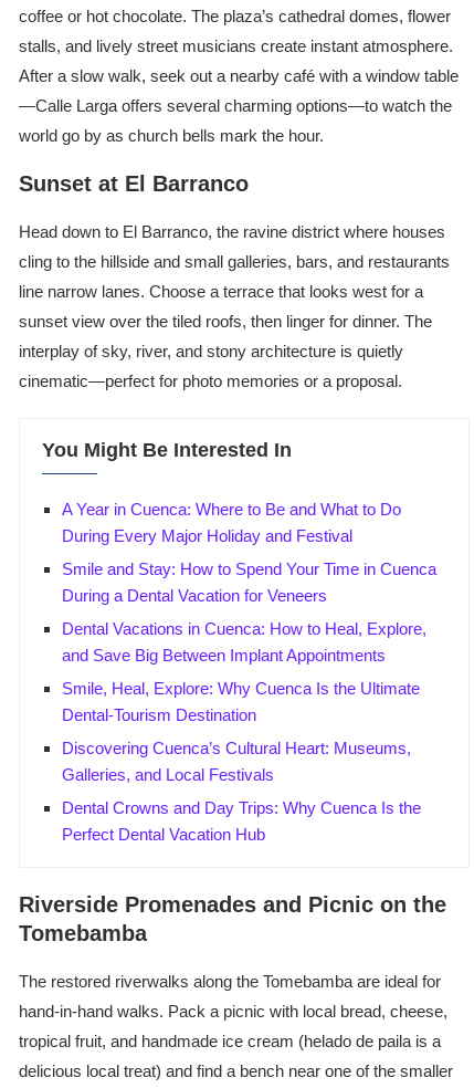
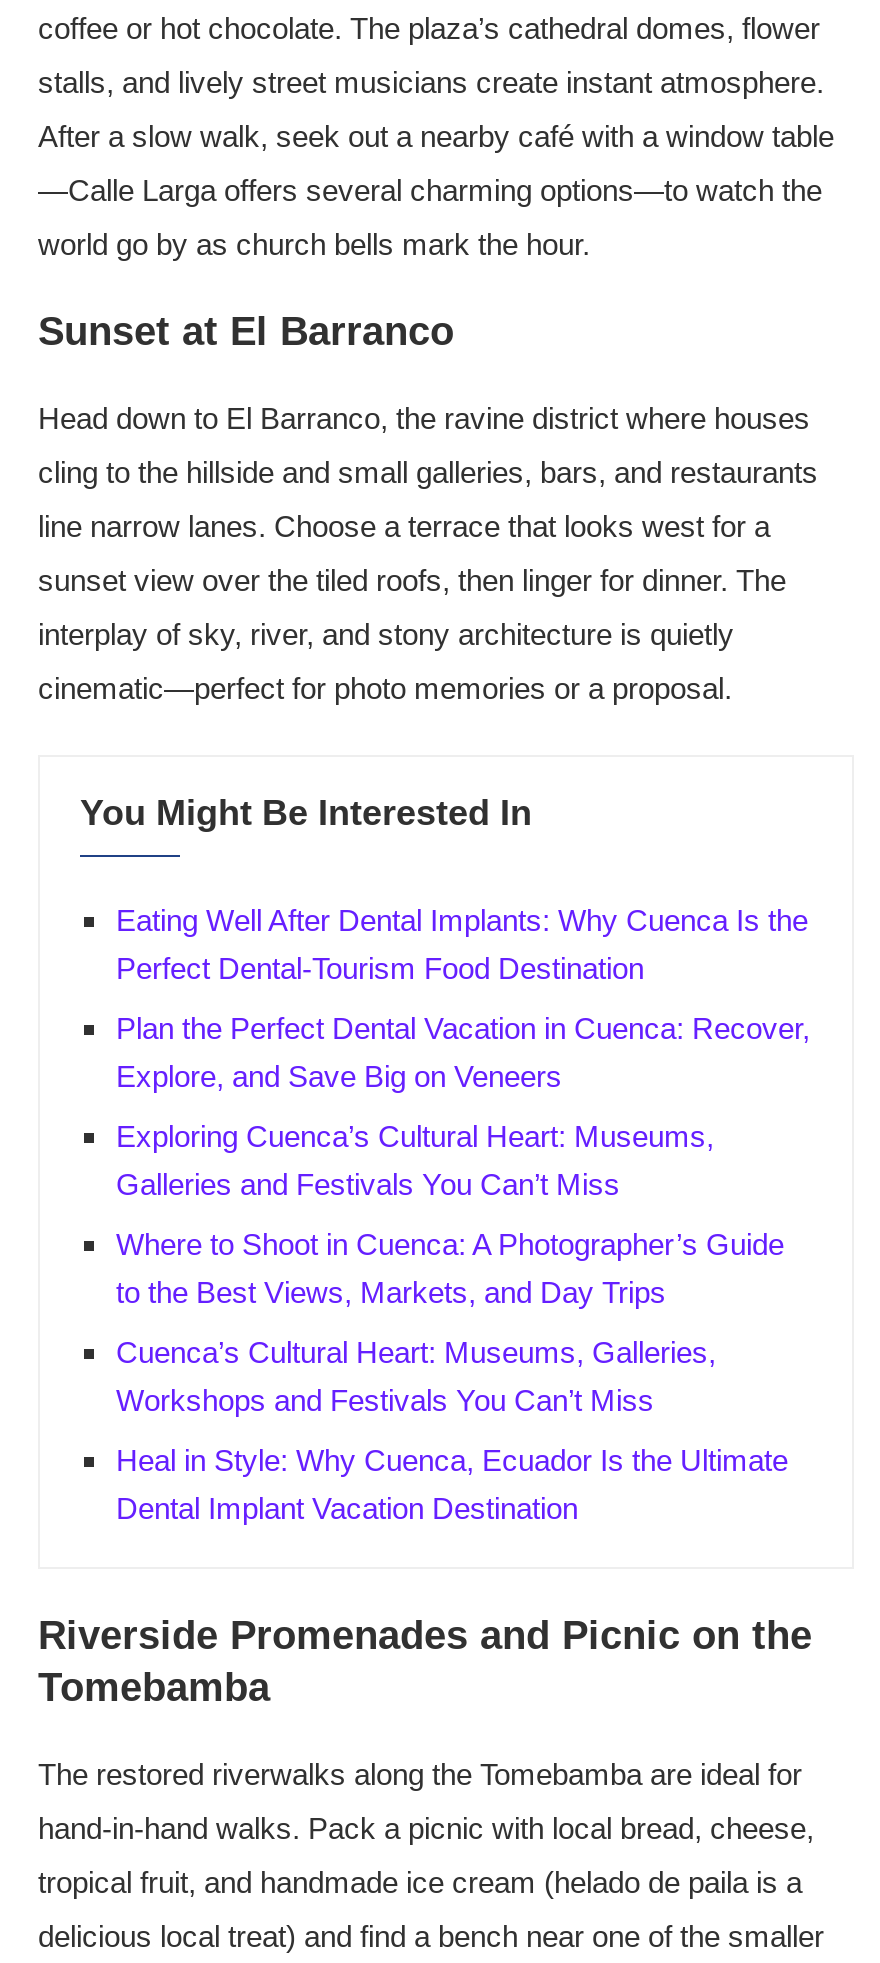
- A Year in Cuenca: Where to Be and What to Do
- During Every Major Holiday and Festival
+ Eating Well After Dental Implants: Why Cuenca Is the
+ Perfect Dental-Tourism Food Destination

- Smile and Stay: How to Spend Your Time in Cuenca
- During a Dental Vacation for Veneers
+ Plan the Perfect Dental Vacation in Cuenca: Recover,
+ Explore, and Save Big on Veneers

- Dental Vacations in Cuenca: How to Heal, Explore,
- and Save Big Between Implant Appointments
+ Exploring Cuenca’s Cultural Heart: Museums,
+ Galleries and Festivals You Can’t Miss

- Smile, Heal, Explore: Why Cuenca Is the Ultimate
- Dental-Tourism Destination
+ Where to Shoot in Cuenca: A Photographer’s Guide
+ to the Best Views, Markets, and Day Trips

- Discovering Cuenca’s Cultural Heart: Museums,
- Galleries, and Local Festivals
+ Cuenca’s Cultural Heart: Museums, Galleries,
+ Workshops and Festivals You Can’t Miss

- Dental Crowns and Day Trips: Why Cuenca Is the
- Perfect Dental Vacation Hub
+ Heal in Style: Why Cuenca, Ecuador Is the Ultimate
+ Dental Implant Vacation Destination
